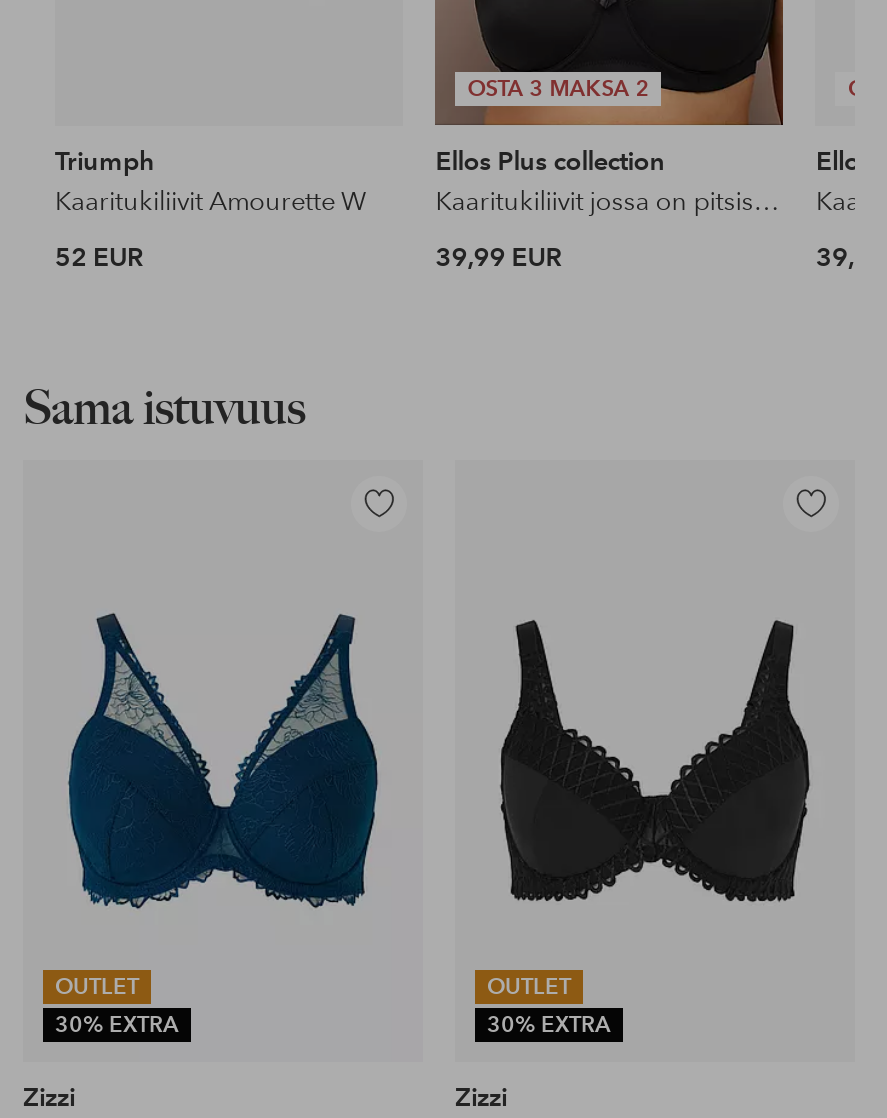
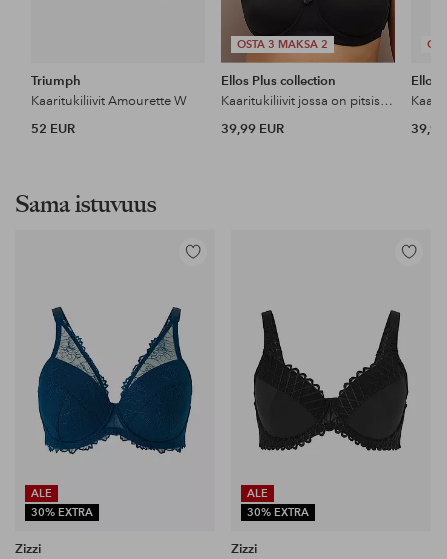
- OUTLET
+ ALE

- OUTLET
+ ALE
